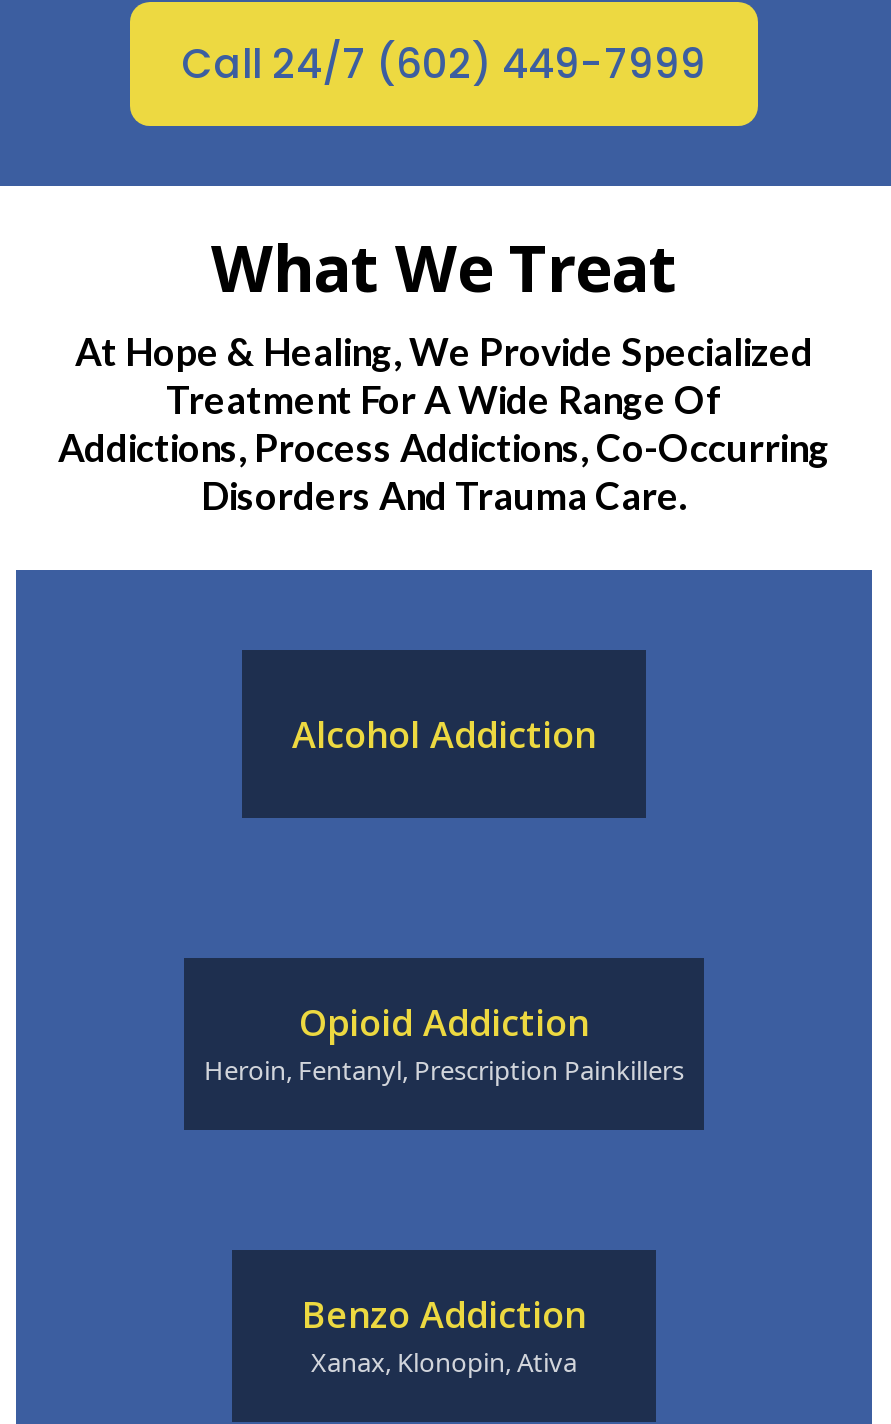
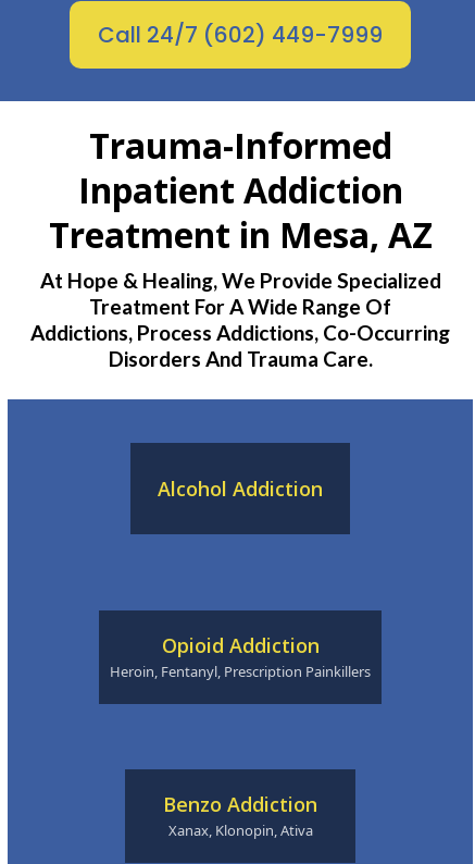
- What We Treat
+ Trauma-Informed
+ Inpatient Addiction
+ Treatment in Mesa, AZ
